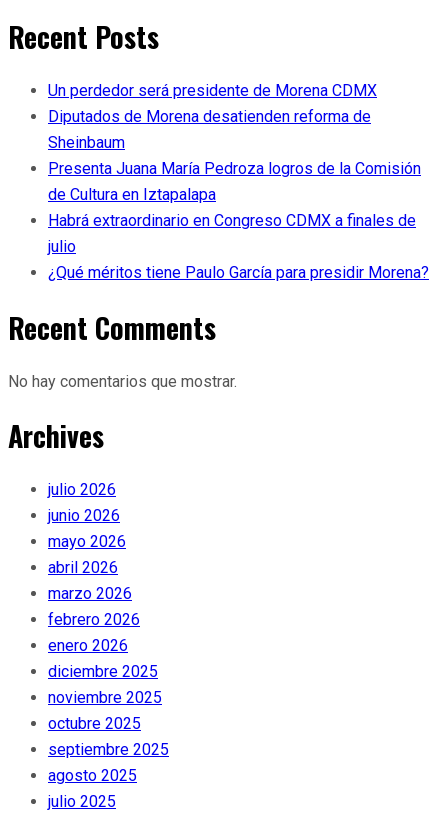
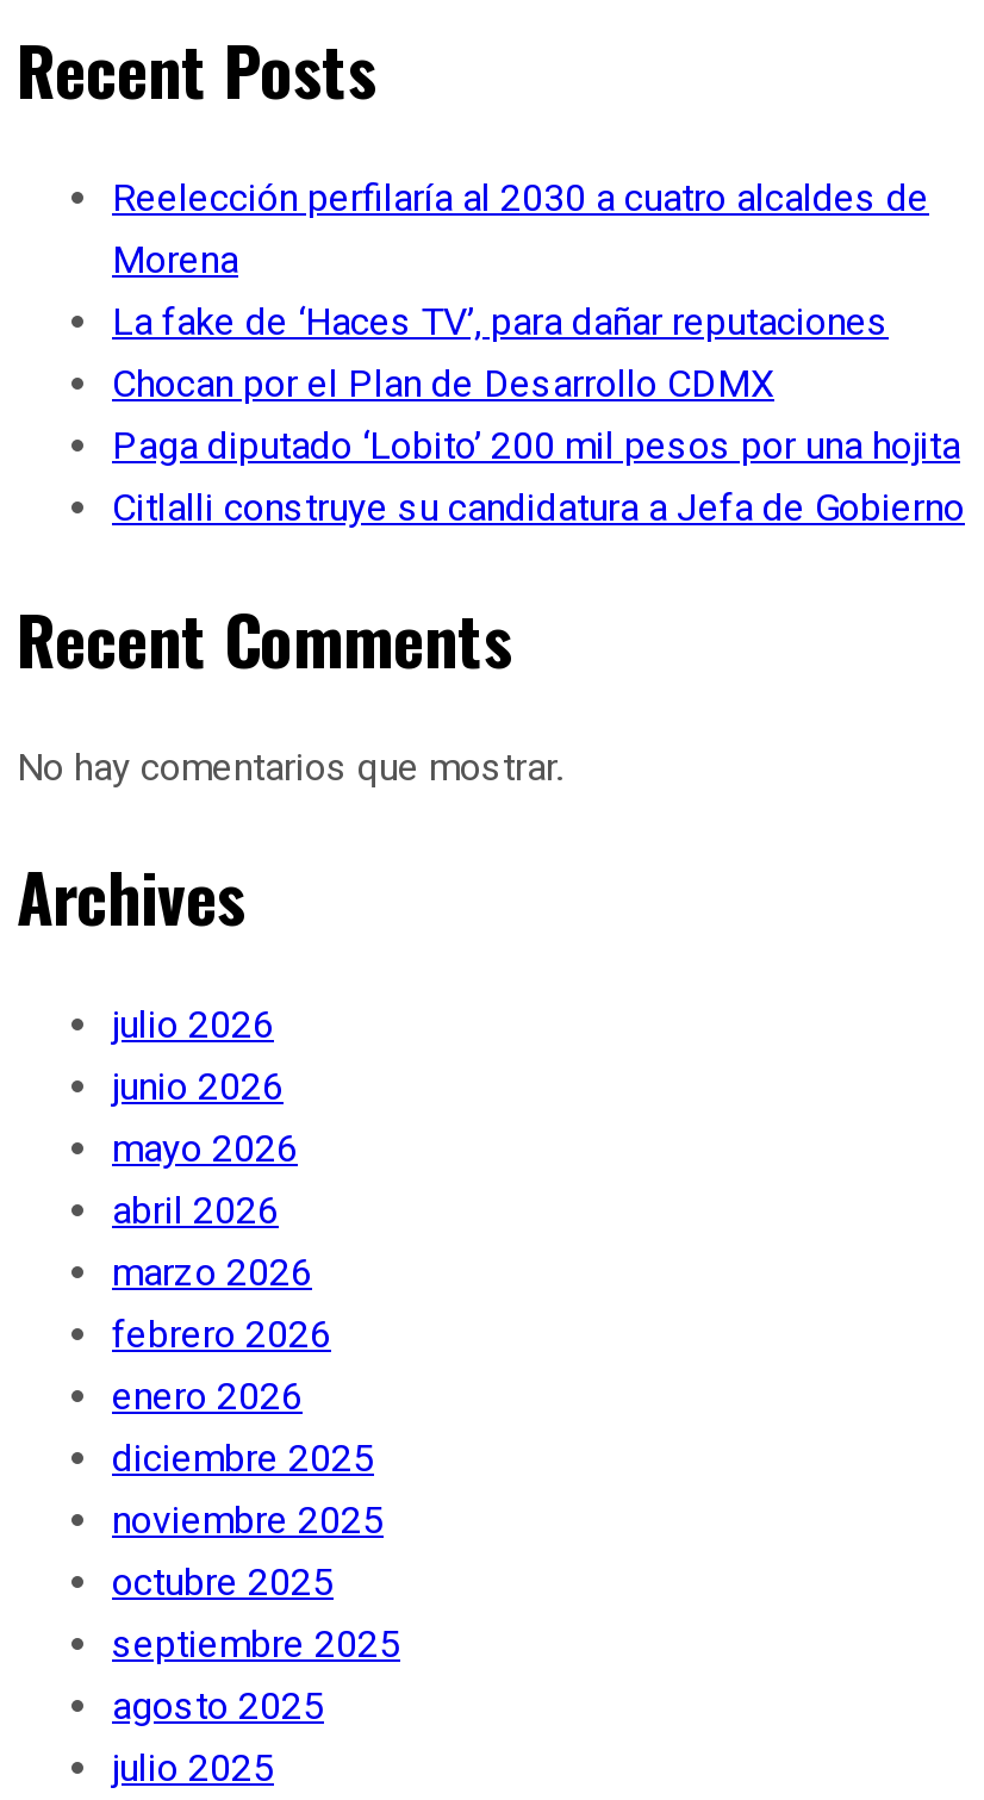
- Un perdedor será presidente de Morena CDMX
- Diputados de Morena desatienden reforma de
- Sheinbaum
- Presenta Juana María Pedroza logros de la Comisión
- de Cultura en Iztapalapa
- Habrá extraordinario en Congreso CDMX a finales de
- julio
- ¿Qué méritos tiene Paulo García para presidir Morena?
+ Reelección perfilaría al 2030 a cuatro alcaldes de
+ Morena
+ La fake de ‘Haces TV’, para dañar reputaciones
+ Chocan por el Plan de Desarrollo CDMX
+ Paga diputado ‘Lobito’ 200 mil pesos por una hojita
+ Citlalli construye su candidatura a Jefa de Gobierno
